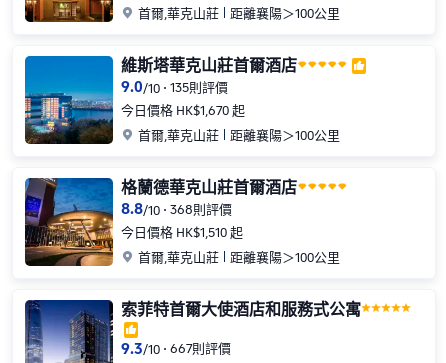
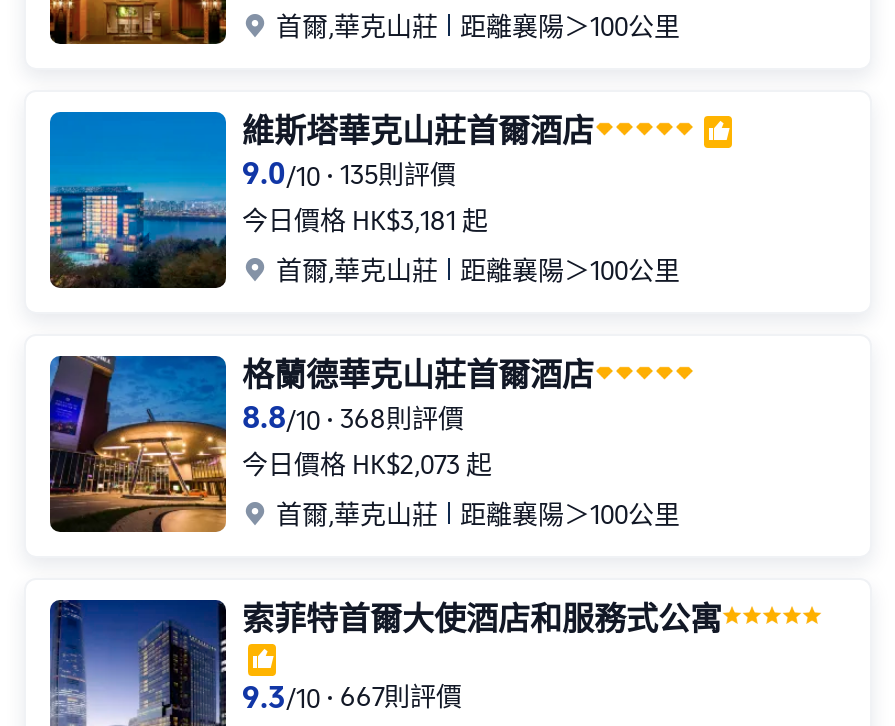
- 今日價格 HK$1,670 起
+ 今日價格 HK$3,181 起

- 今日價格 HK$1,510 起
+ 今日價格 HK$2,073 起
